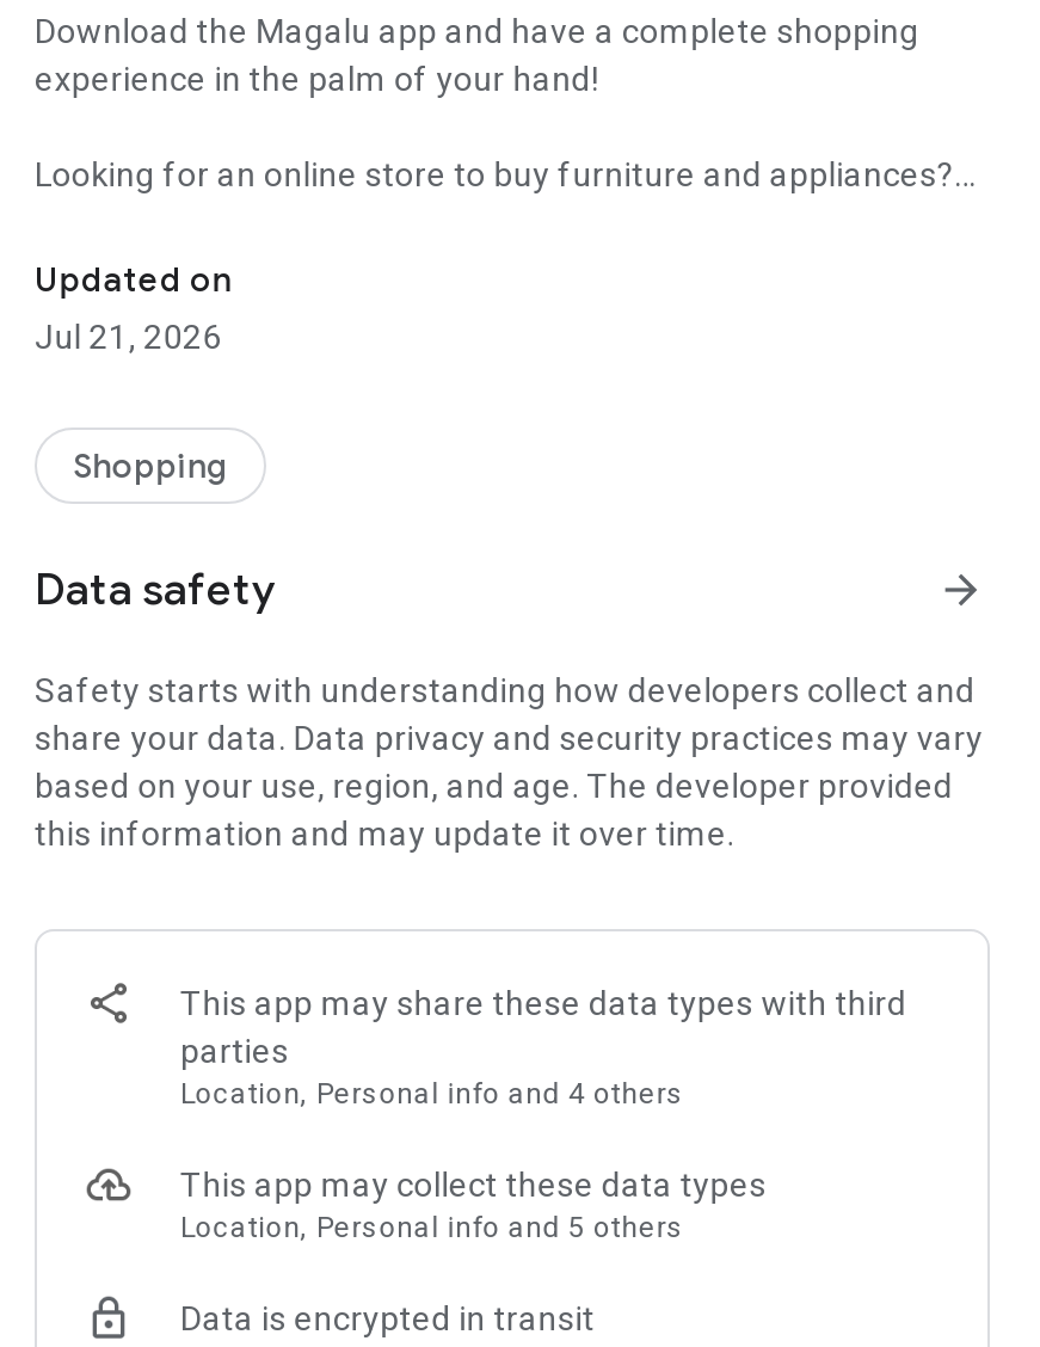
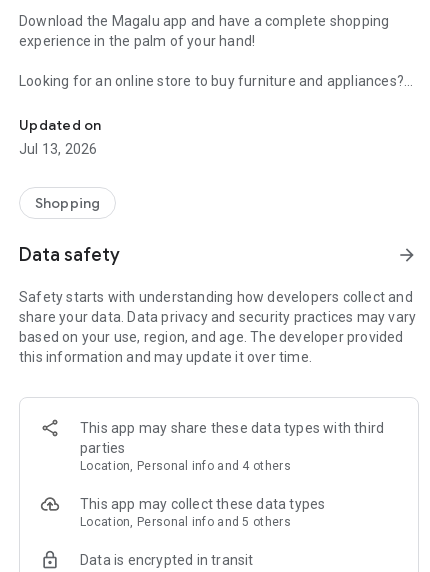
- Jul 21, 2026
+ Jul 13, 2026
